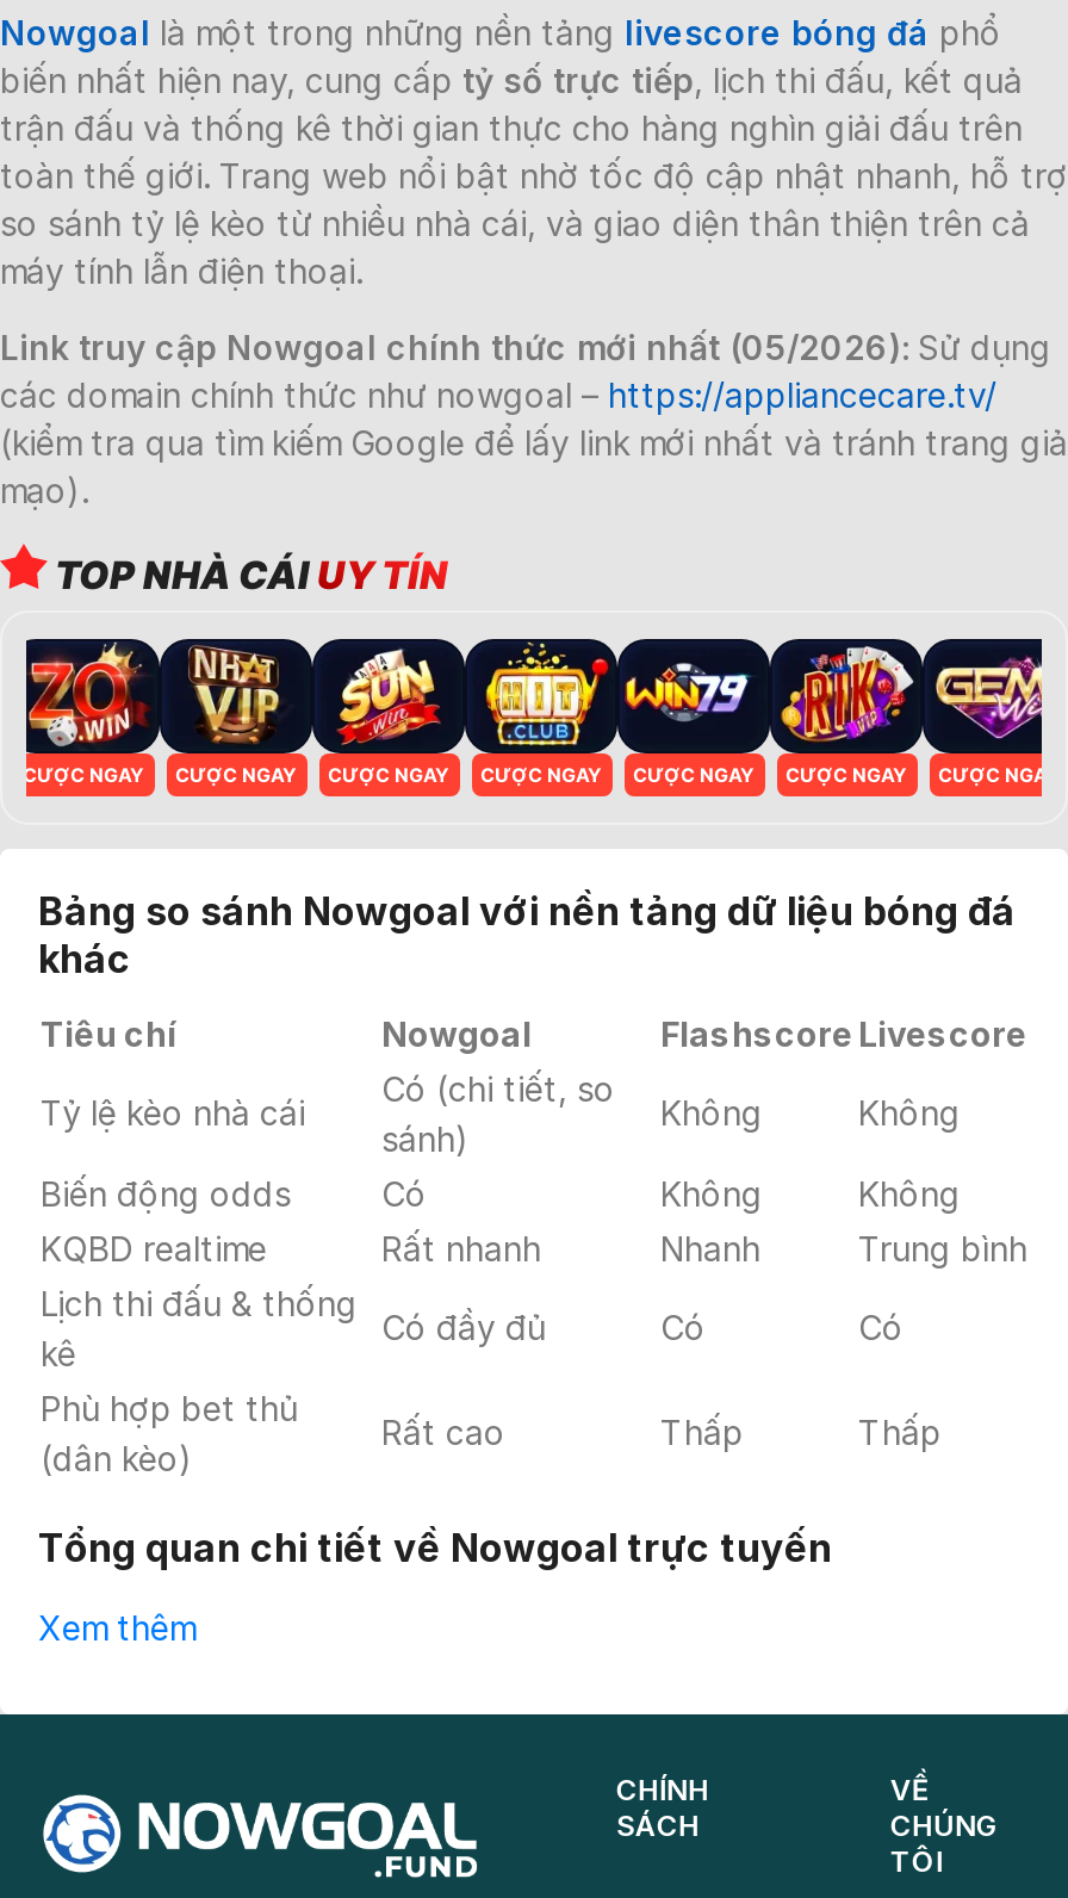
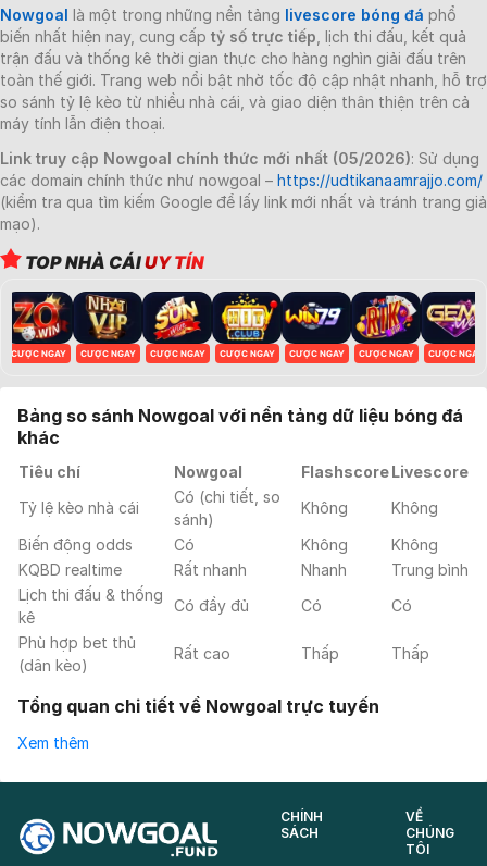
- các domain chính thức như nowgoal – https://appliancecare.tv/
+ các domain chính thức như nowgoal – https://udtikanaamrajjo.com/
